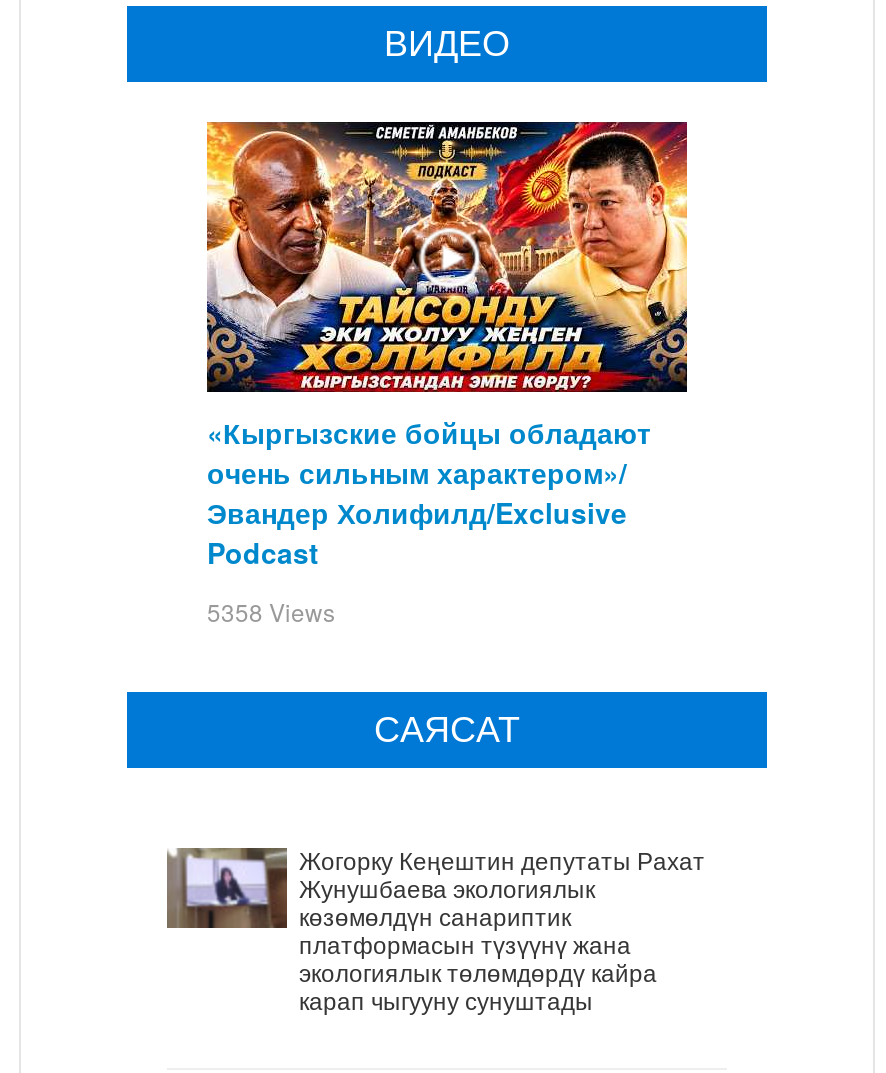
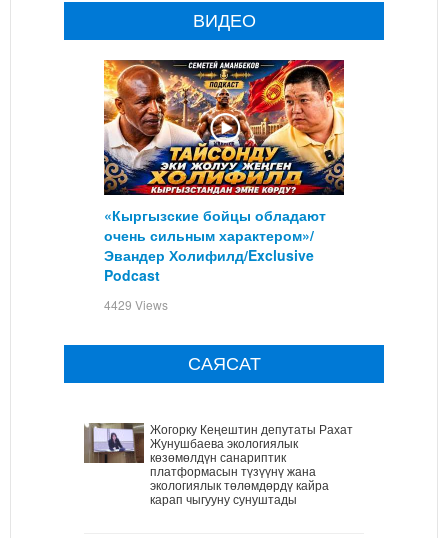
- 5358 Views
+ 4429 Views
